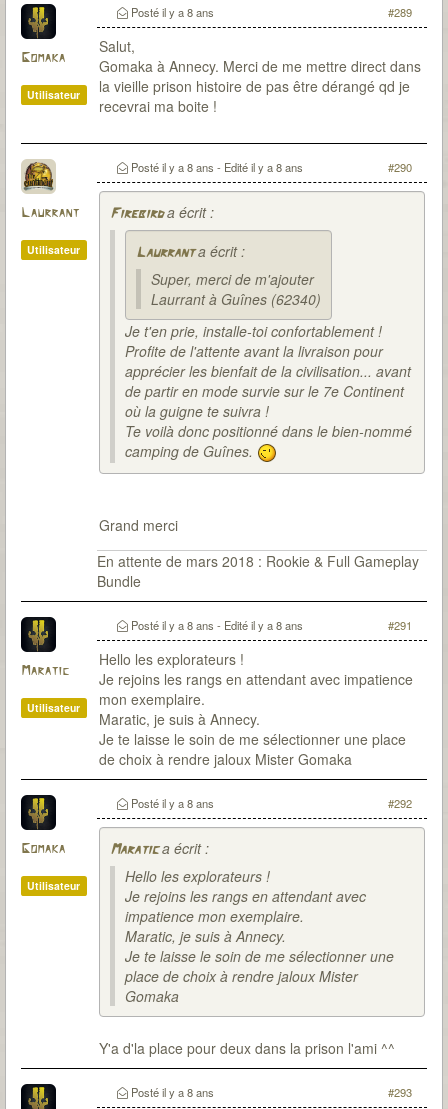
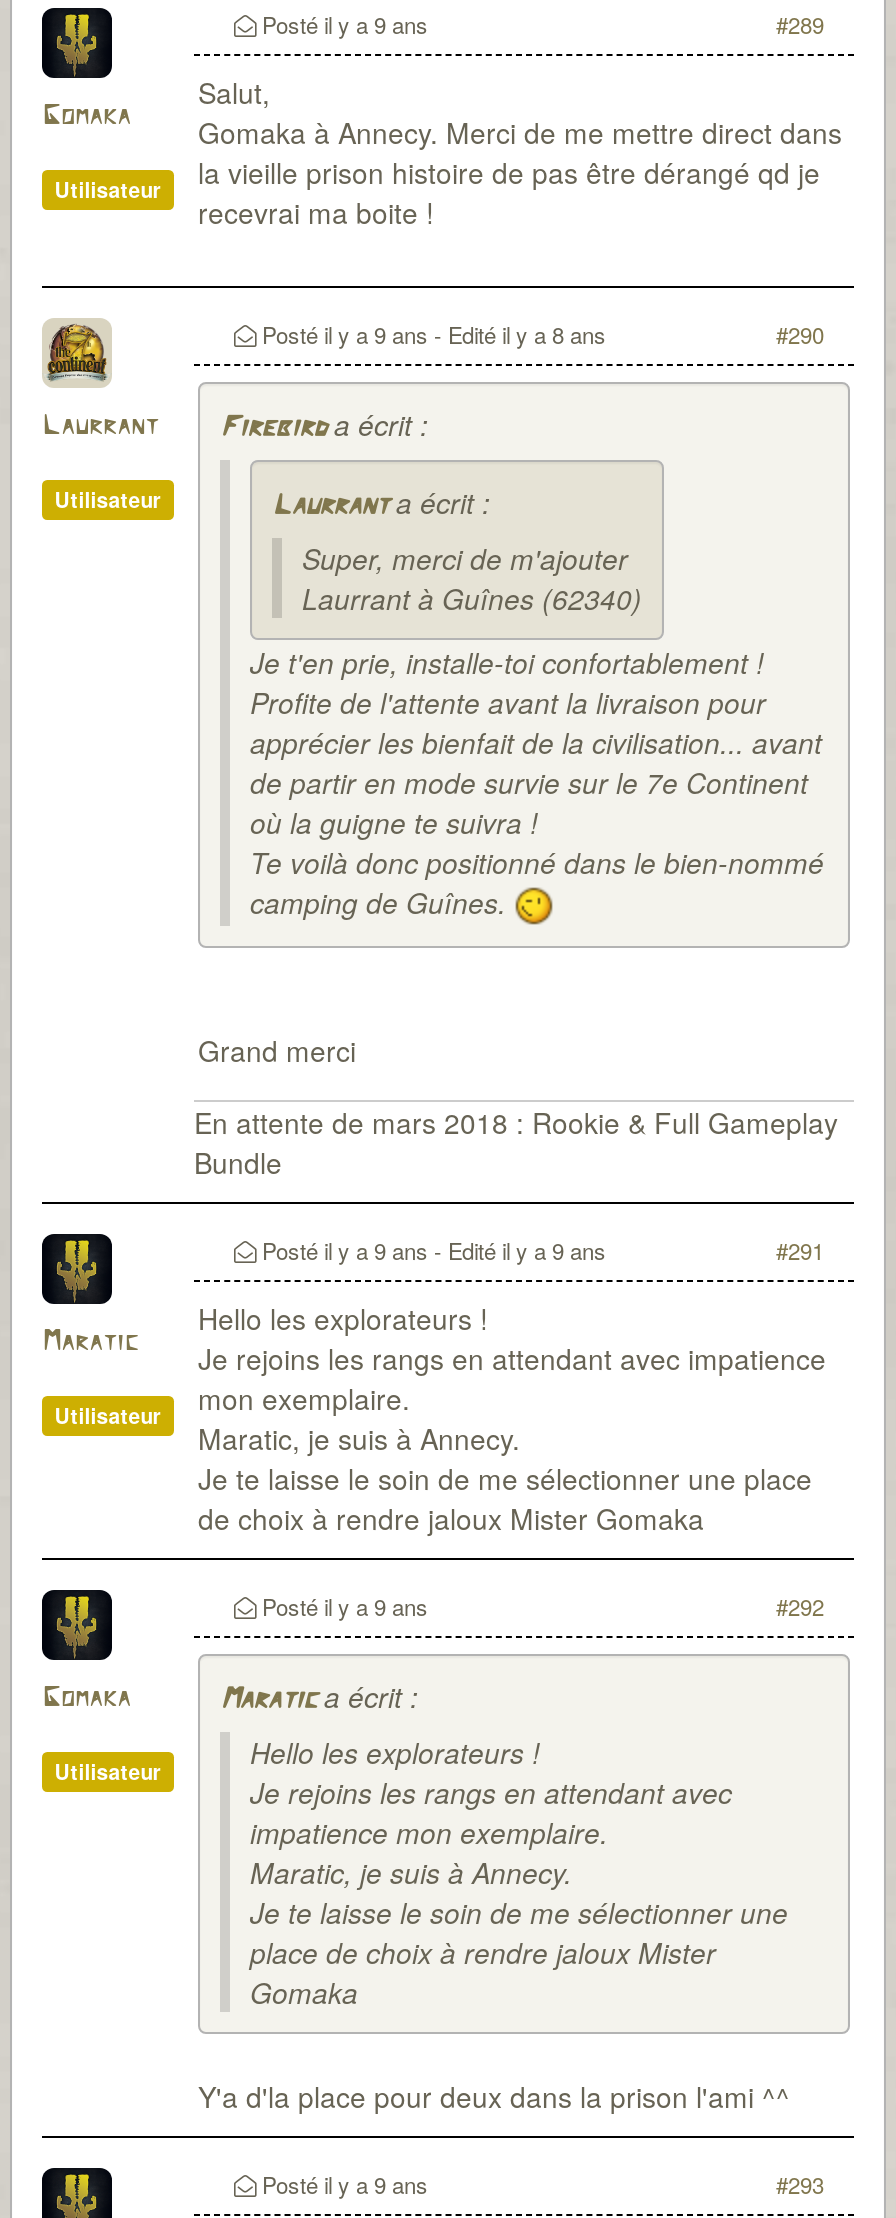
- Posté il y a 8 ans
+ Posté il y a 9 ans

- Posté il y a 8 ans - Edité il y a 8 ans
+ Posté il y a 9 ans - Edité il y a 8 ans

- Posté il y a 8 ans - Edité il y a 8 ans
+ Posté il y a 9 ans - Edité il y a 9 ans

- Posté il y a 8 ans
+ Posté il y a 9 ans

- Posté il y a 8 ans
+ Posté il y a 9 ans
